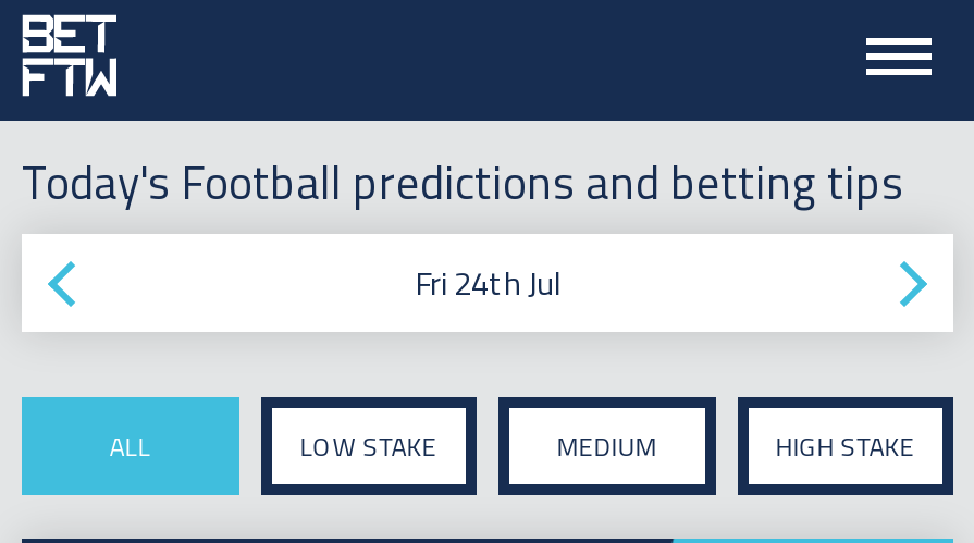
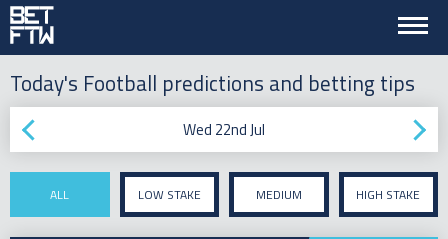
- Fri 24th Jul
+ Wed 22nd Jul
